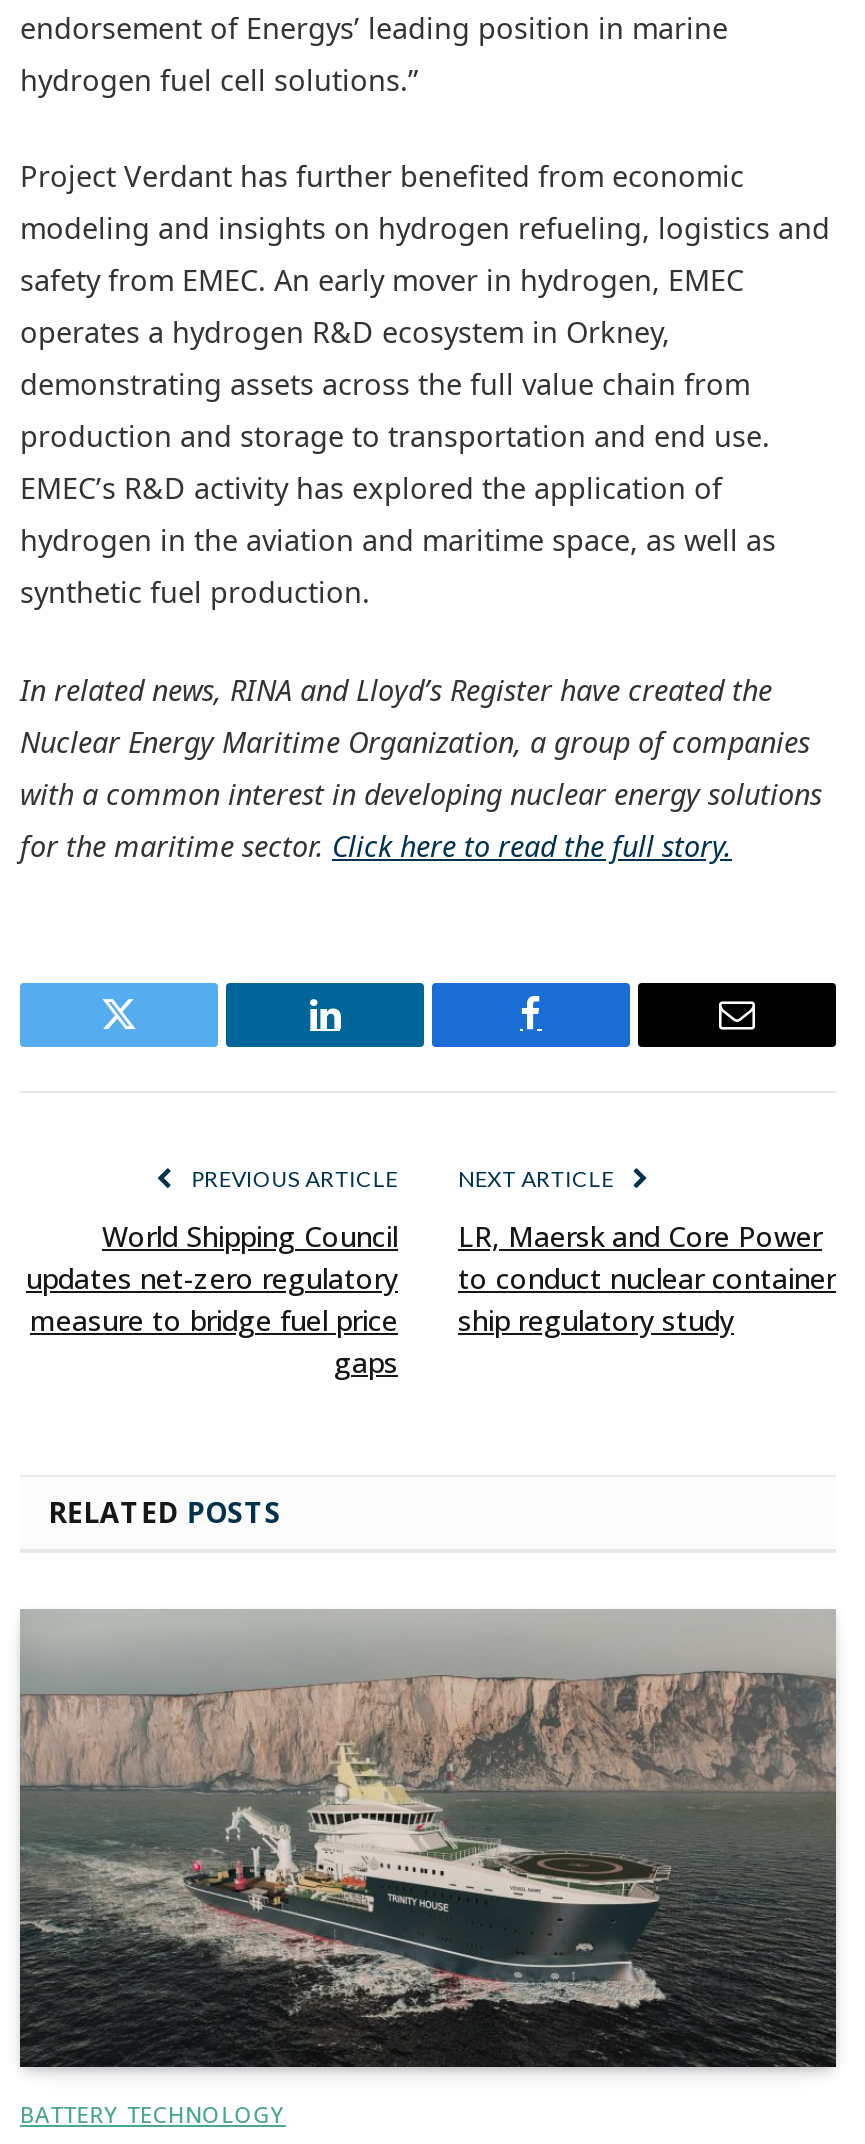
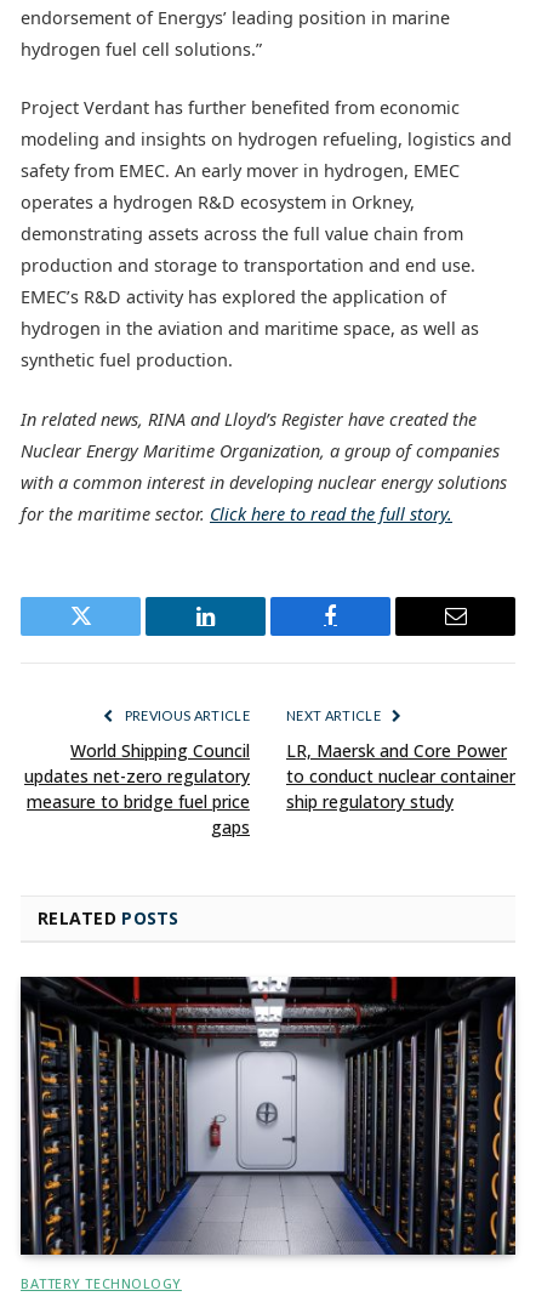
- [image]
+ [image]
